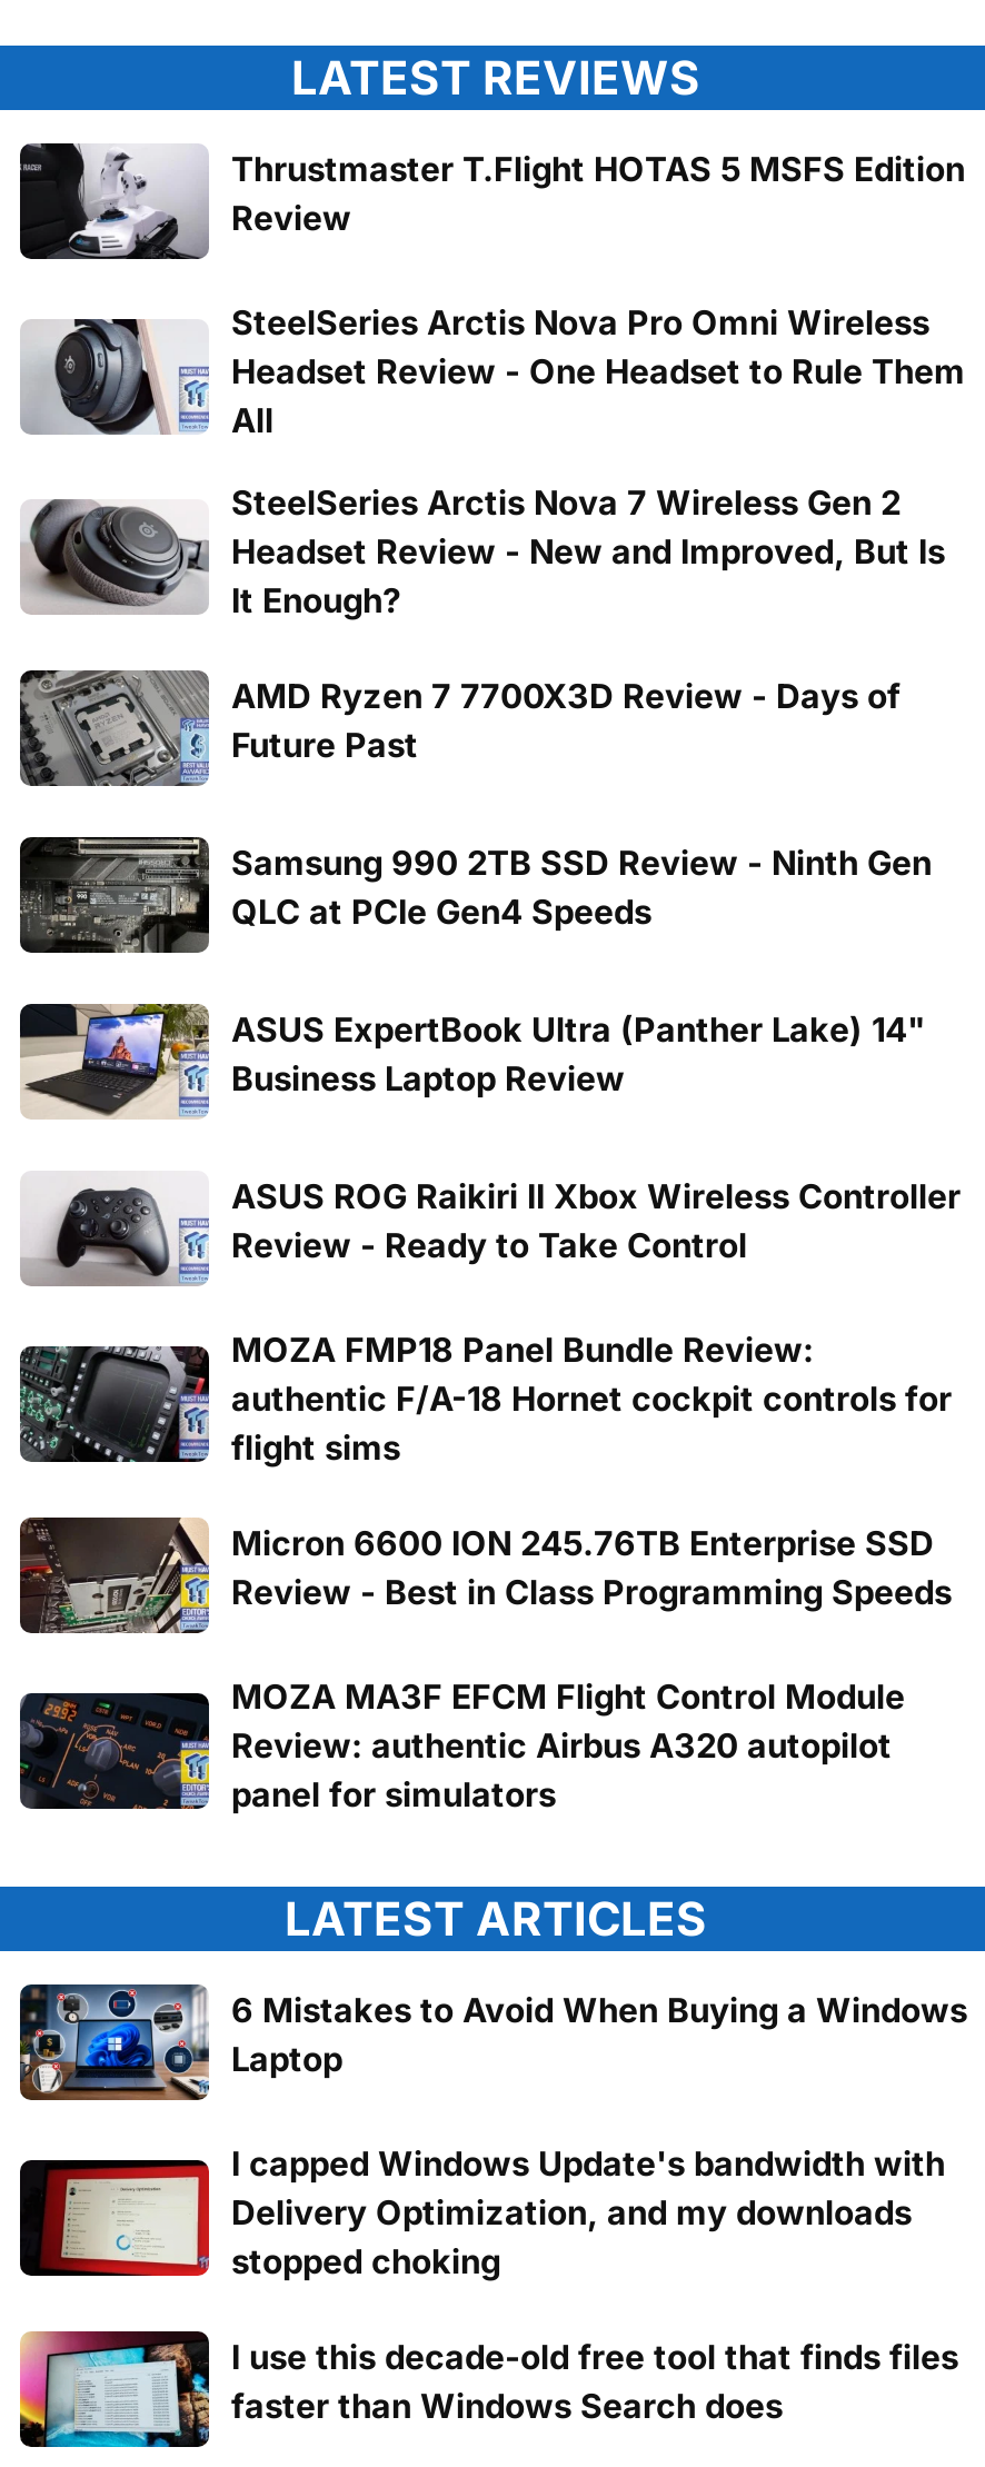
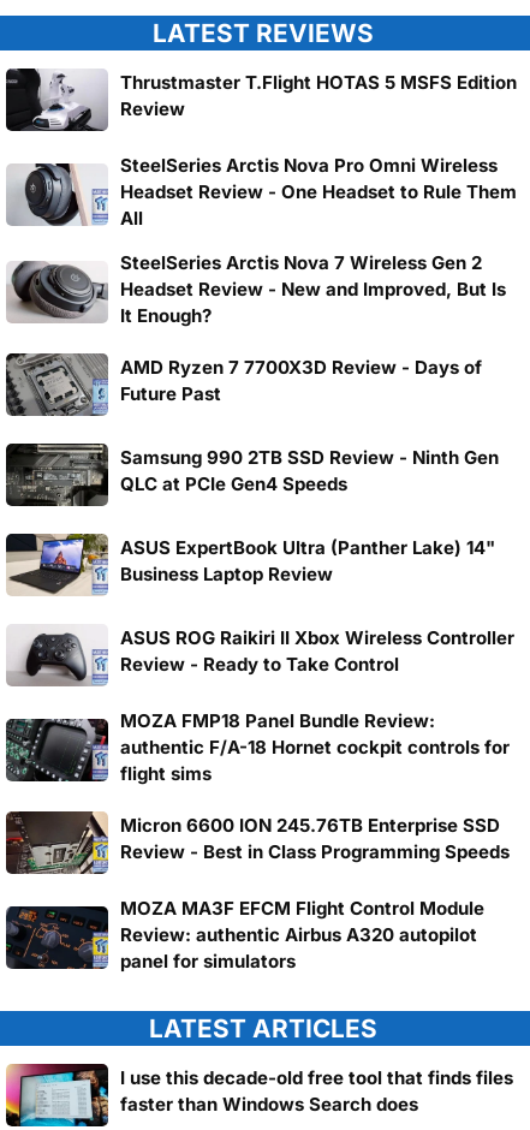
- [image]
- 6 Mistakes to Avoid When Buying a Windows
- Laptop
- I capped Windows Update's bandwidth with
- Delivery Optimization, and my downloads
- stopped choking

- [image]
